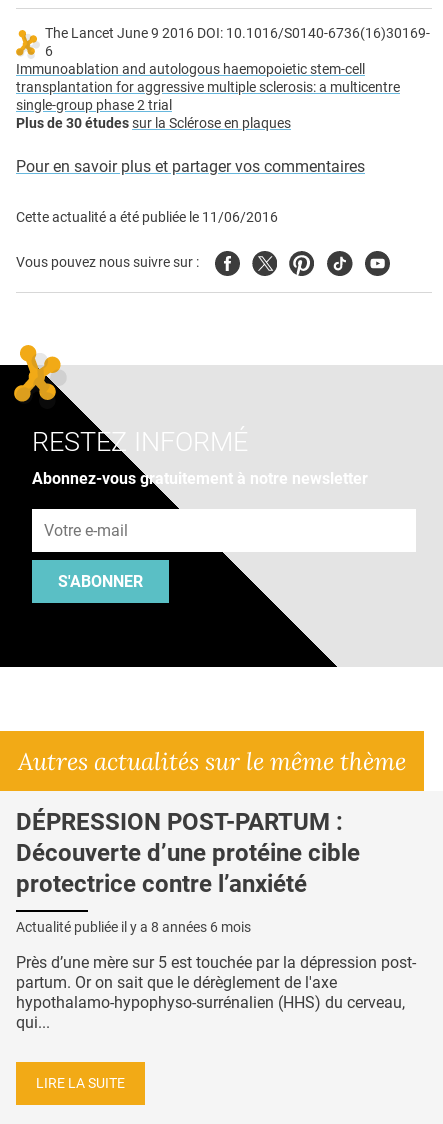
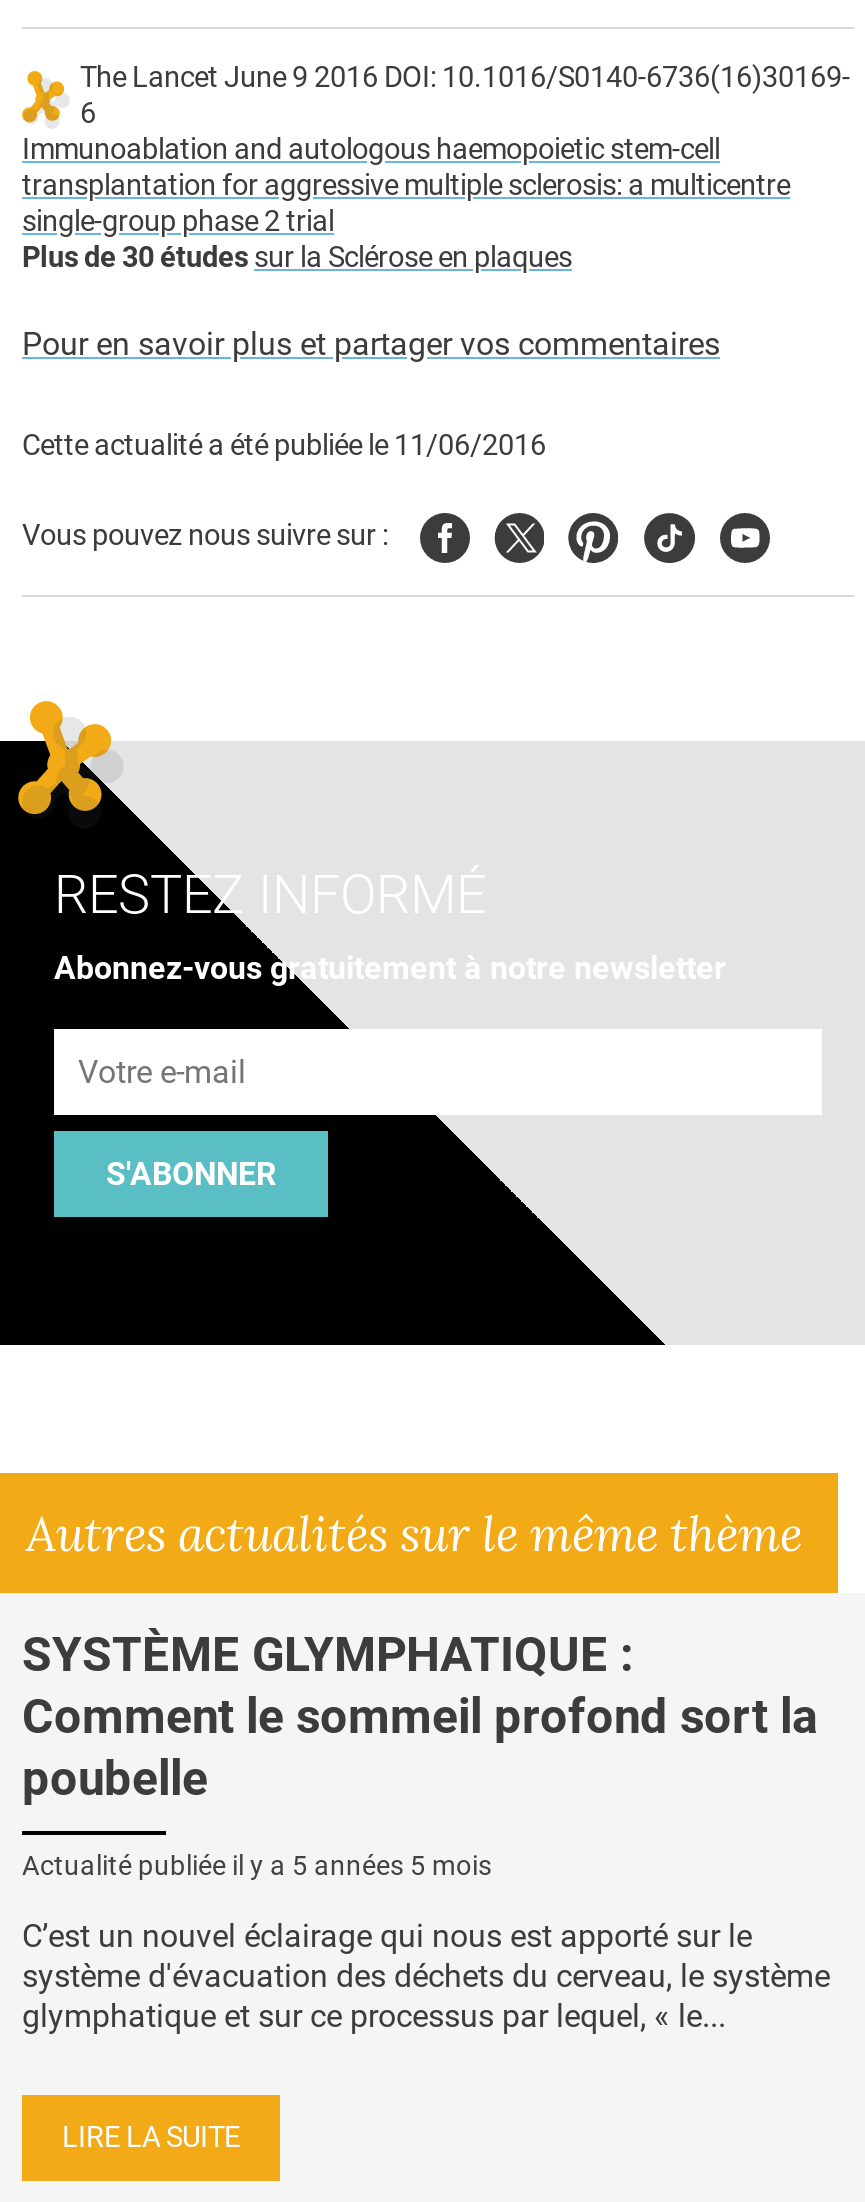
- DÉPRESSION POST-PARTUM :
- Découverte d’une protéine cible
- protectrice contre l’anxiété
+ SYSTÈME GLYMPHATIQUE :
+ Comment le sommeil profond sort la
+ poubelle

- Actualité publiée il y a 8 années 6 mois
+ Actualité publiée il y a 5 années 5 mois

- Près d’une mère sur 5 est touchée par la dépression post-
- partum. Or on sait que le dérèglement de l'axe
- hypothalamo-hypophyso-surrénalien (HHS) du cerveau,
- qui...
+ C’est un nouvel éclairage qui nous est apporté sur le
+ système d'évacuation des déchets du cerveau, le système
+ glymphatique et sur ce processus par lequel, « le...
